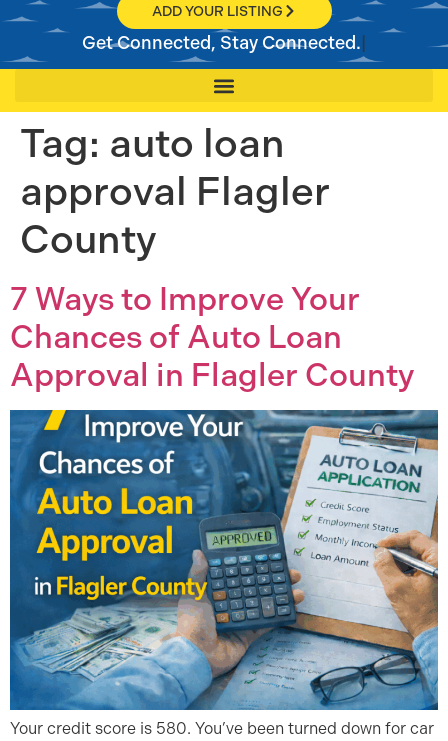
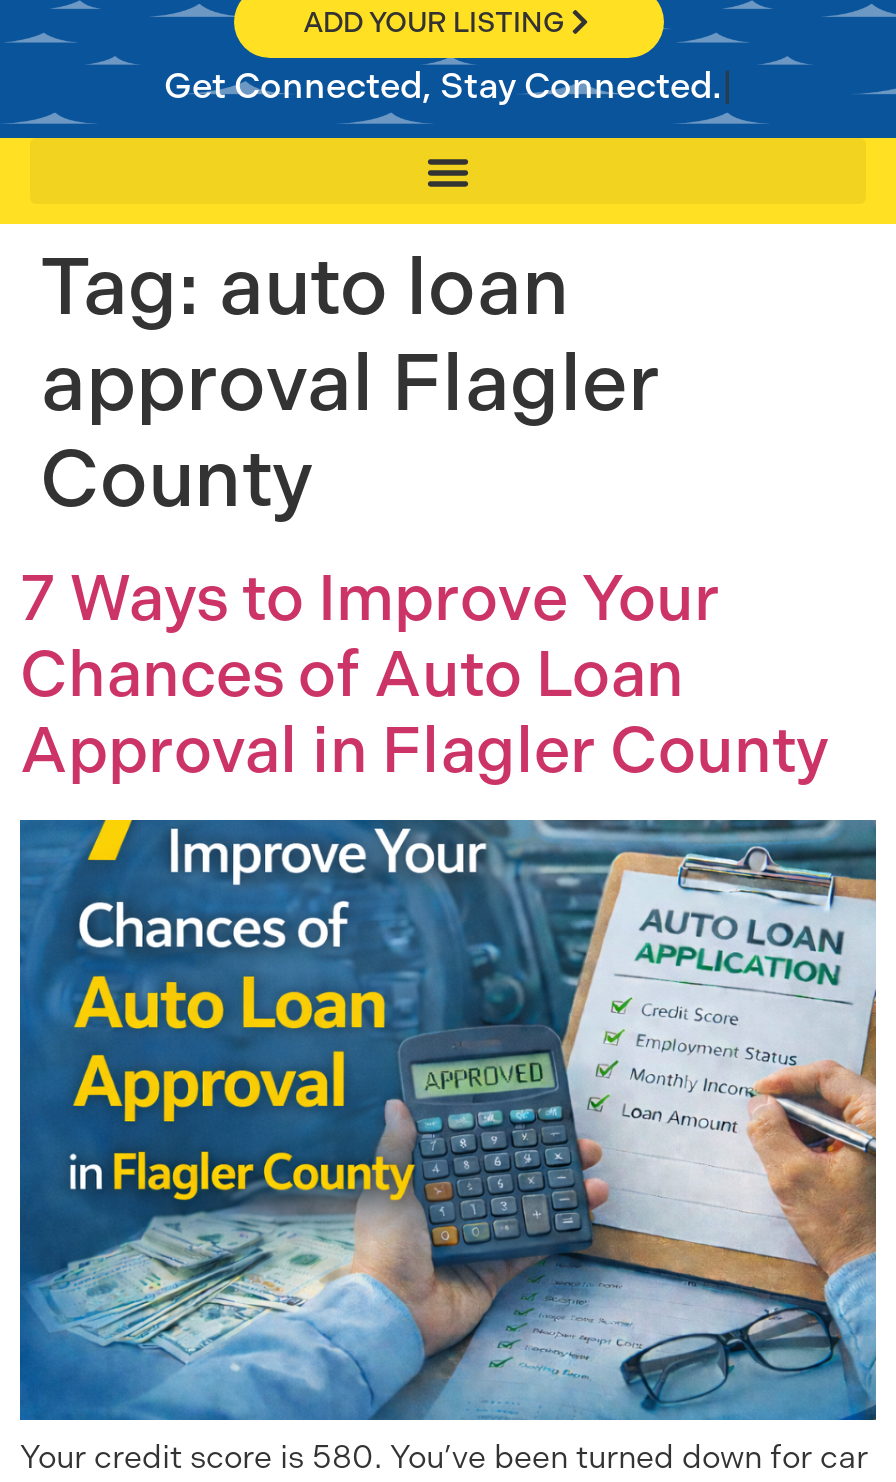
- Get Connected, Stay Connected.
+ Get Connected, Stay Co
